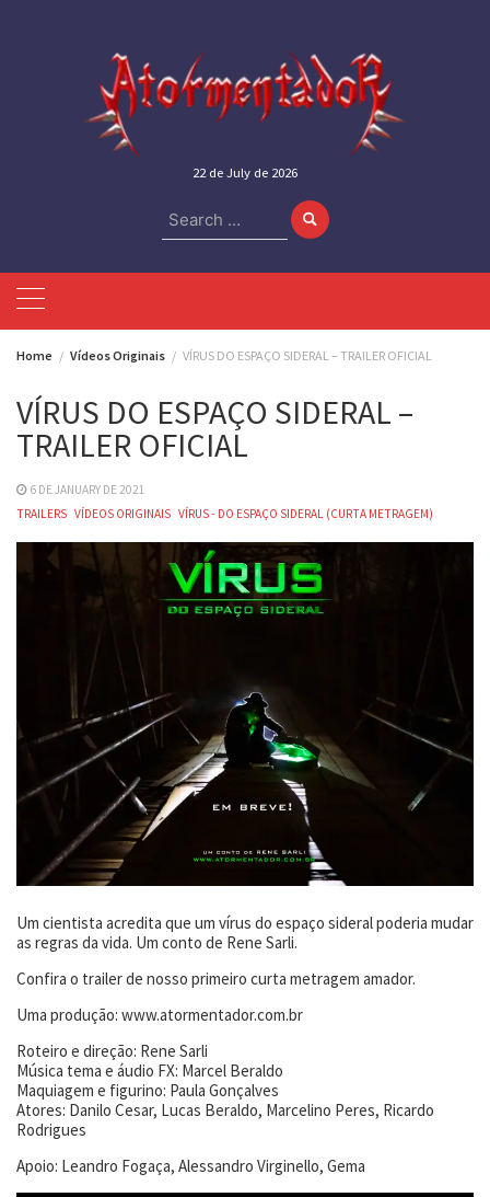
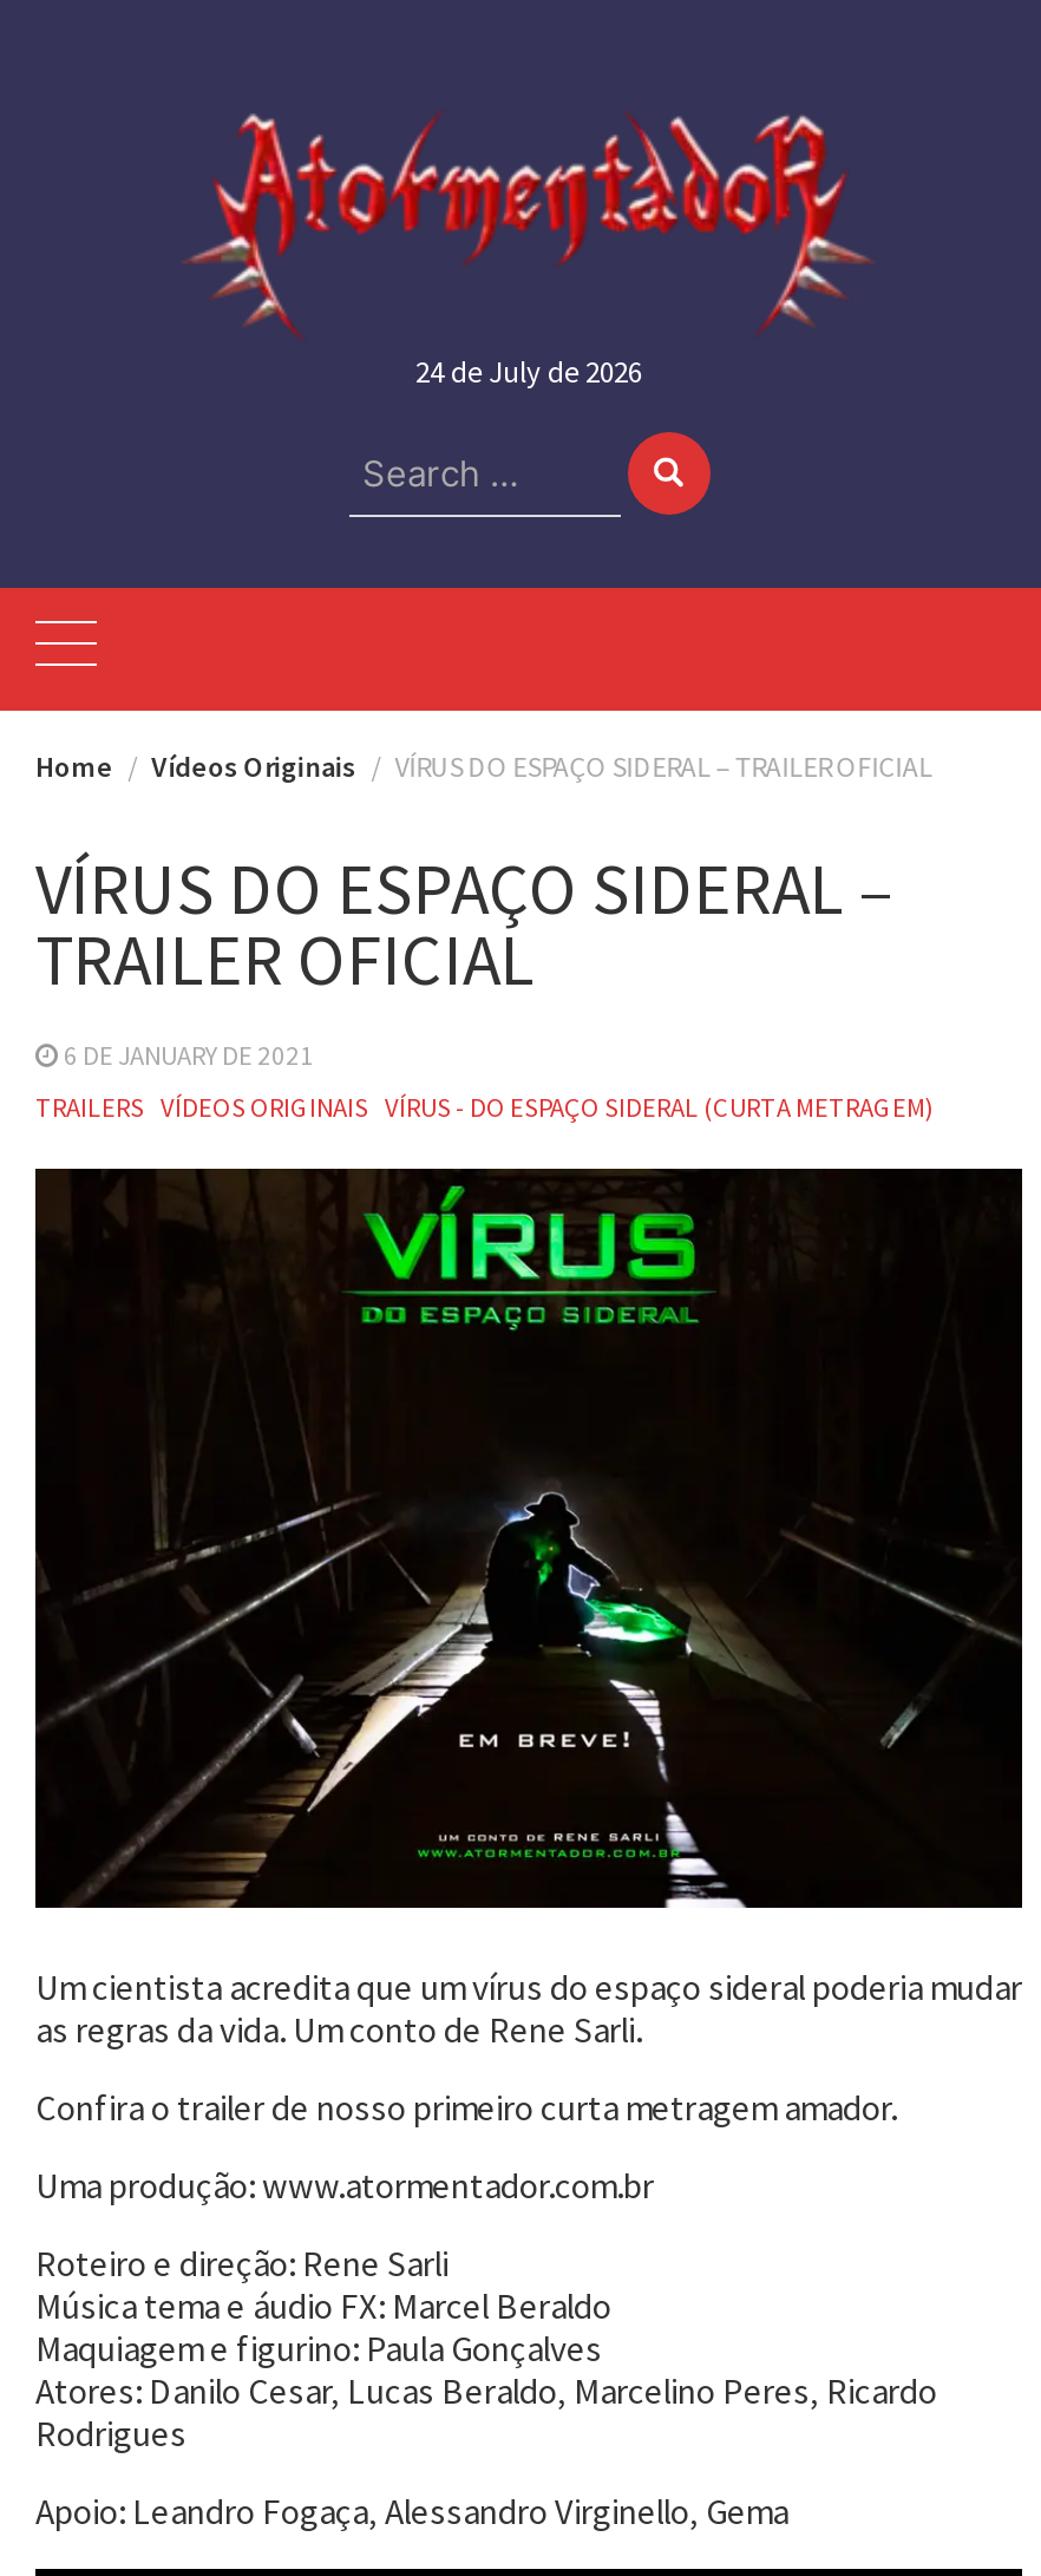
- 22 de July de 2026
+ 24 de July de 2026
